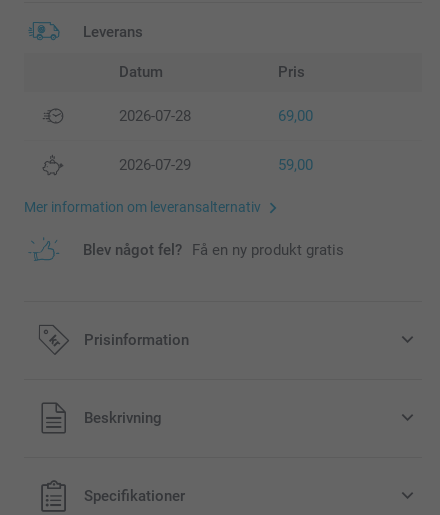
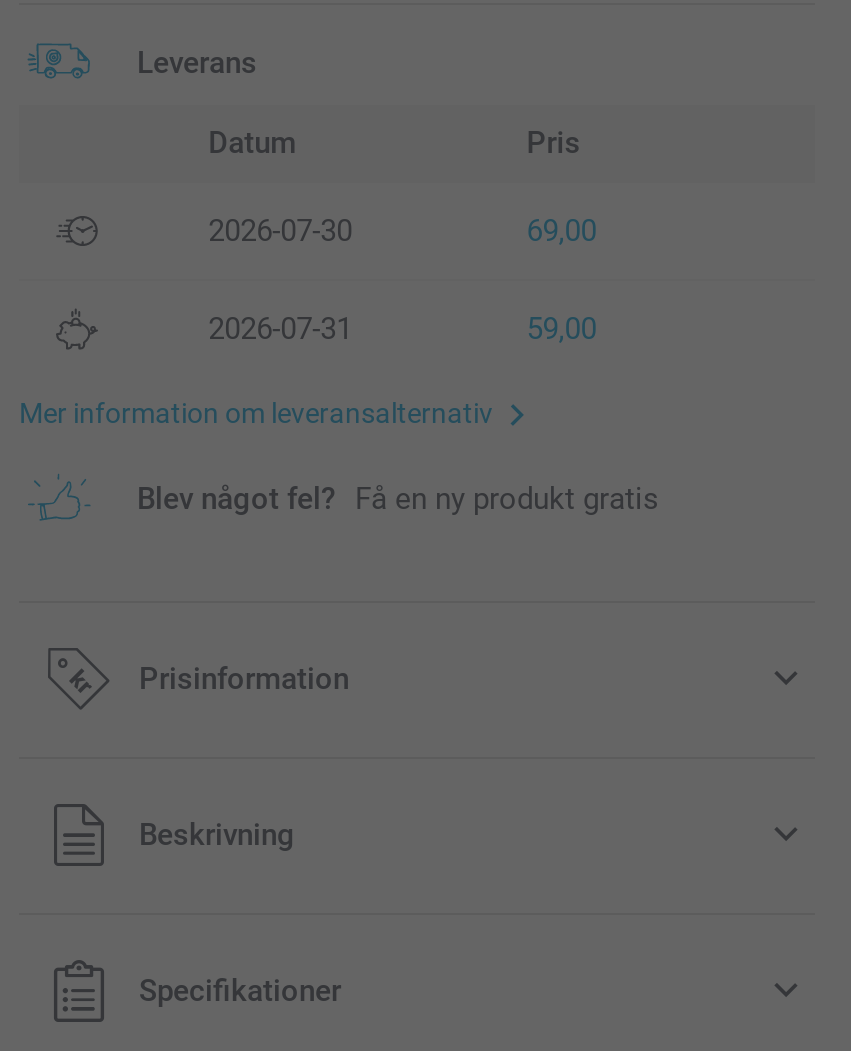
- 2026-07-28
+ 2026-07-30

- 2026-07-29
+ 2026-07-31
